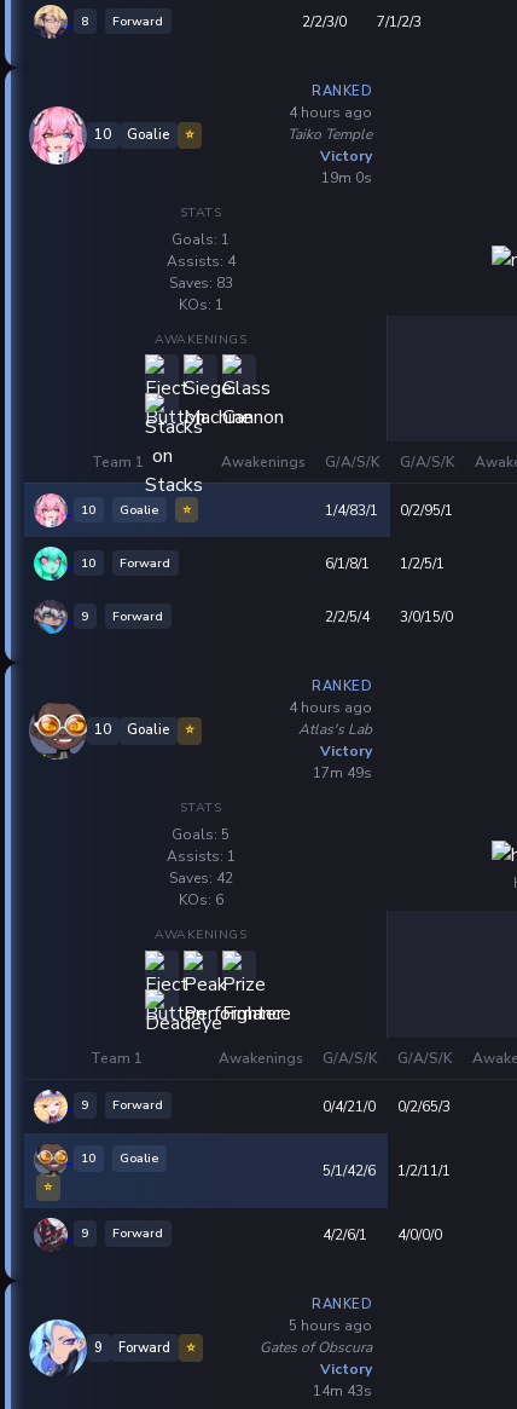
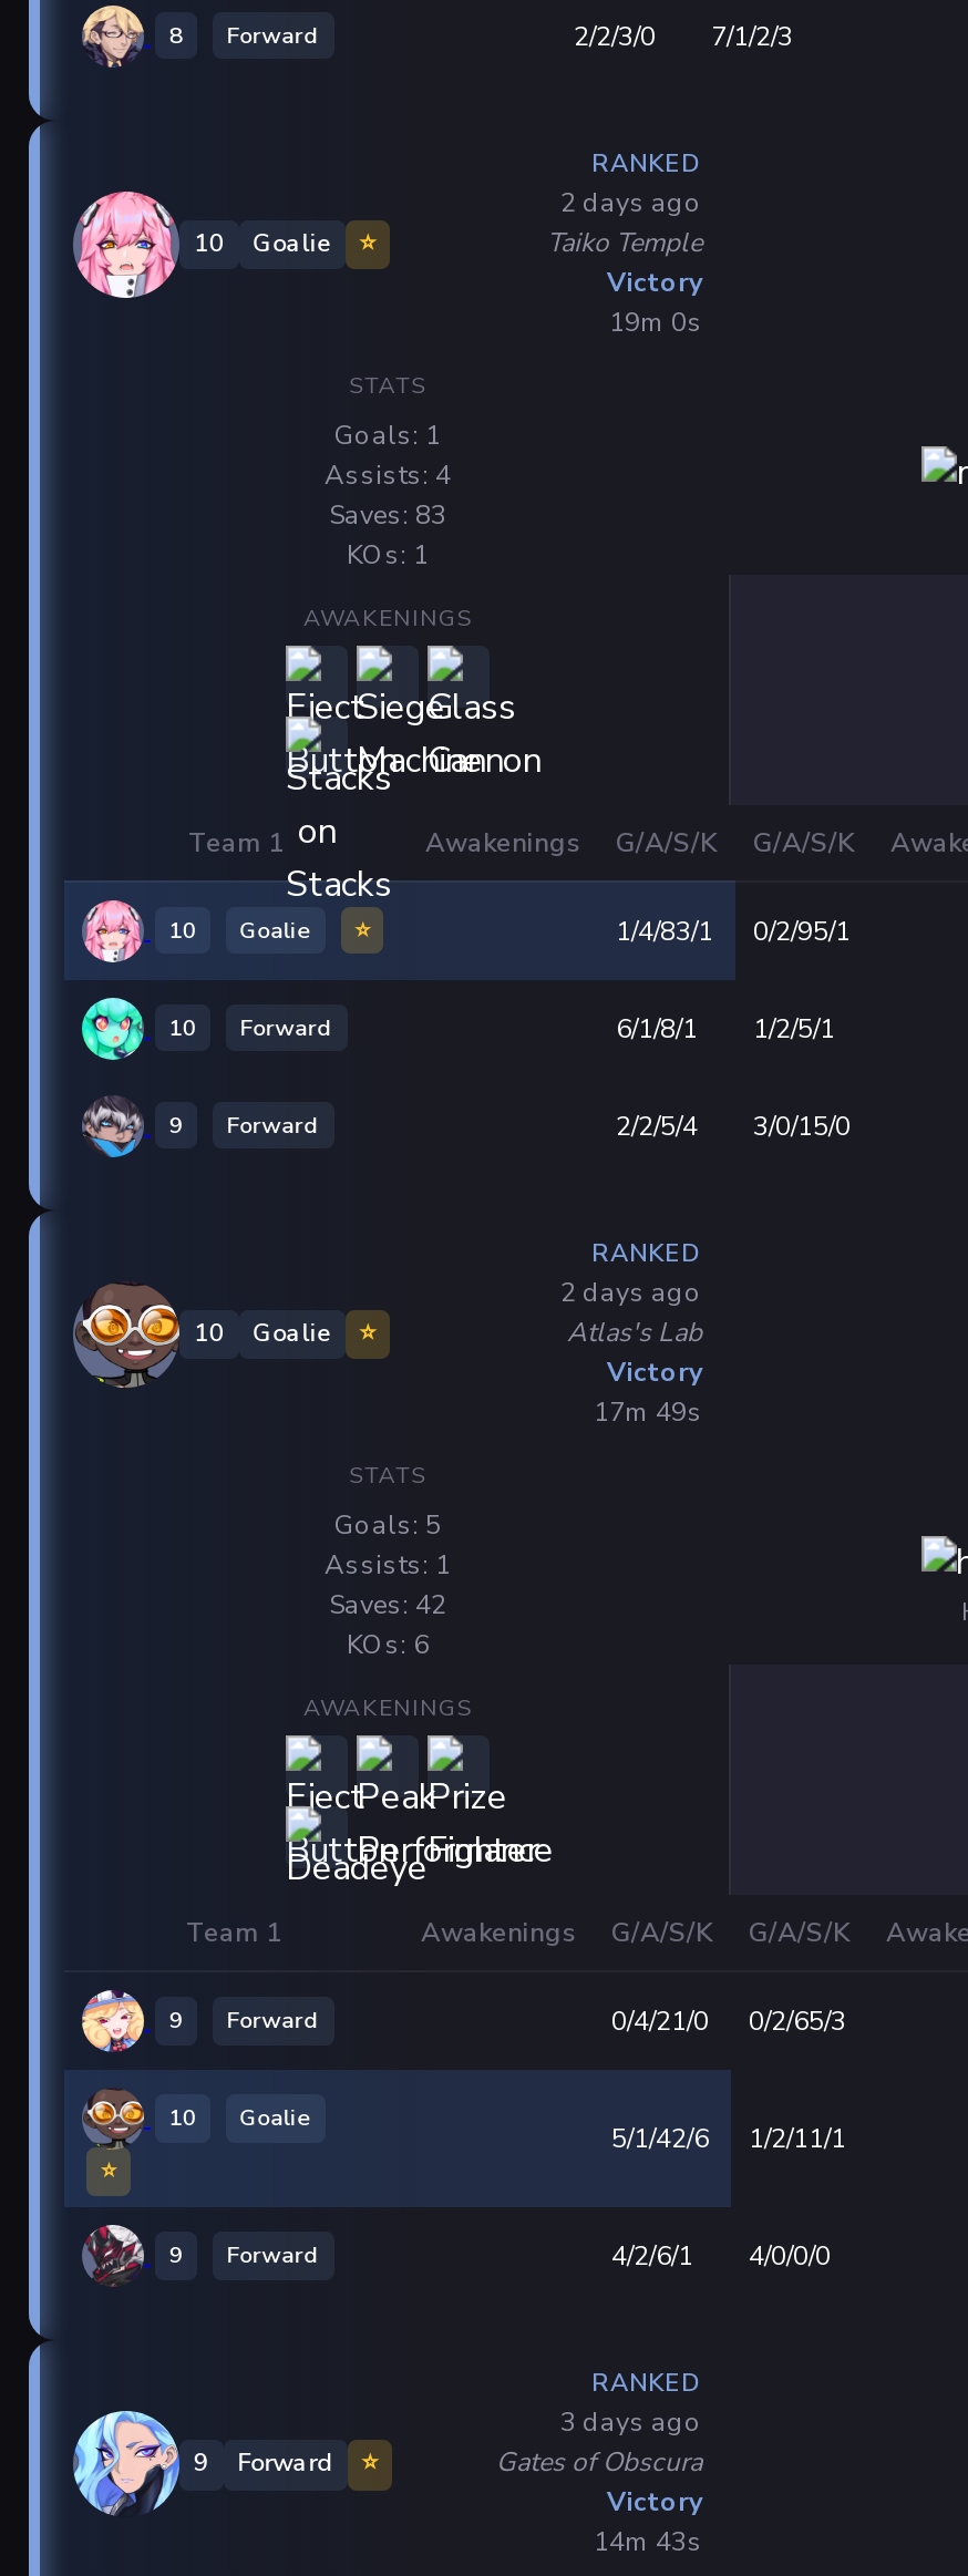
- 4 hours ago
+ 2 days ago

- 4 hours ago
+ 2 days ago

- 5 hours ago
+ 3 days ago
